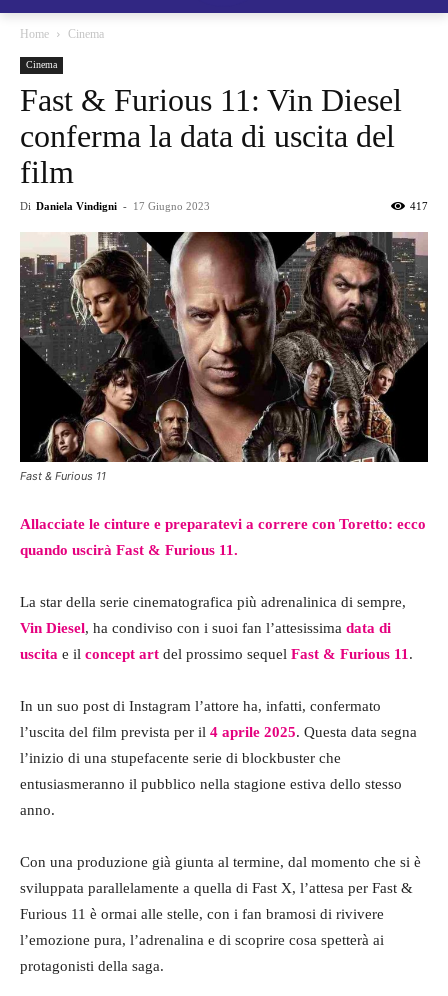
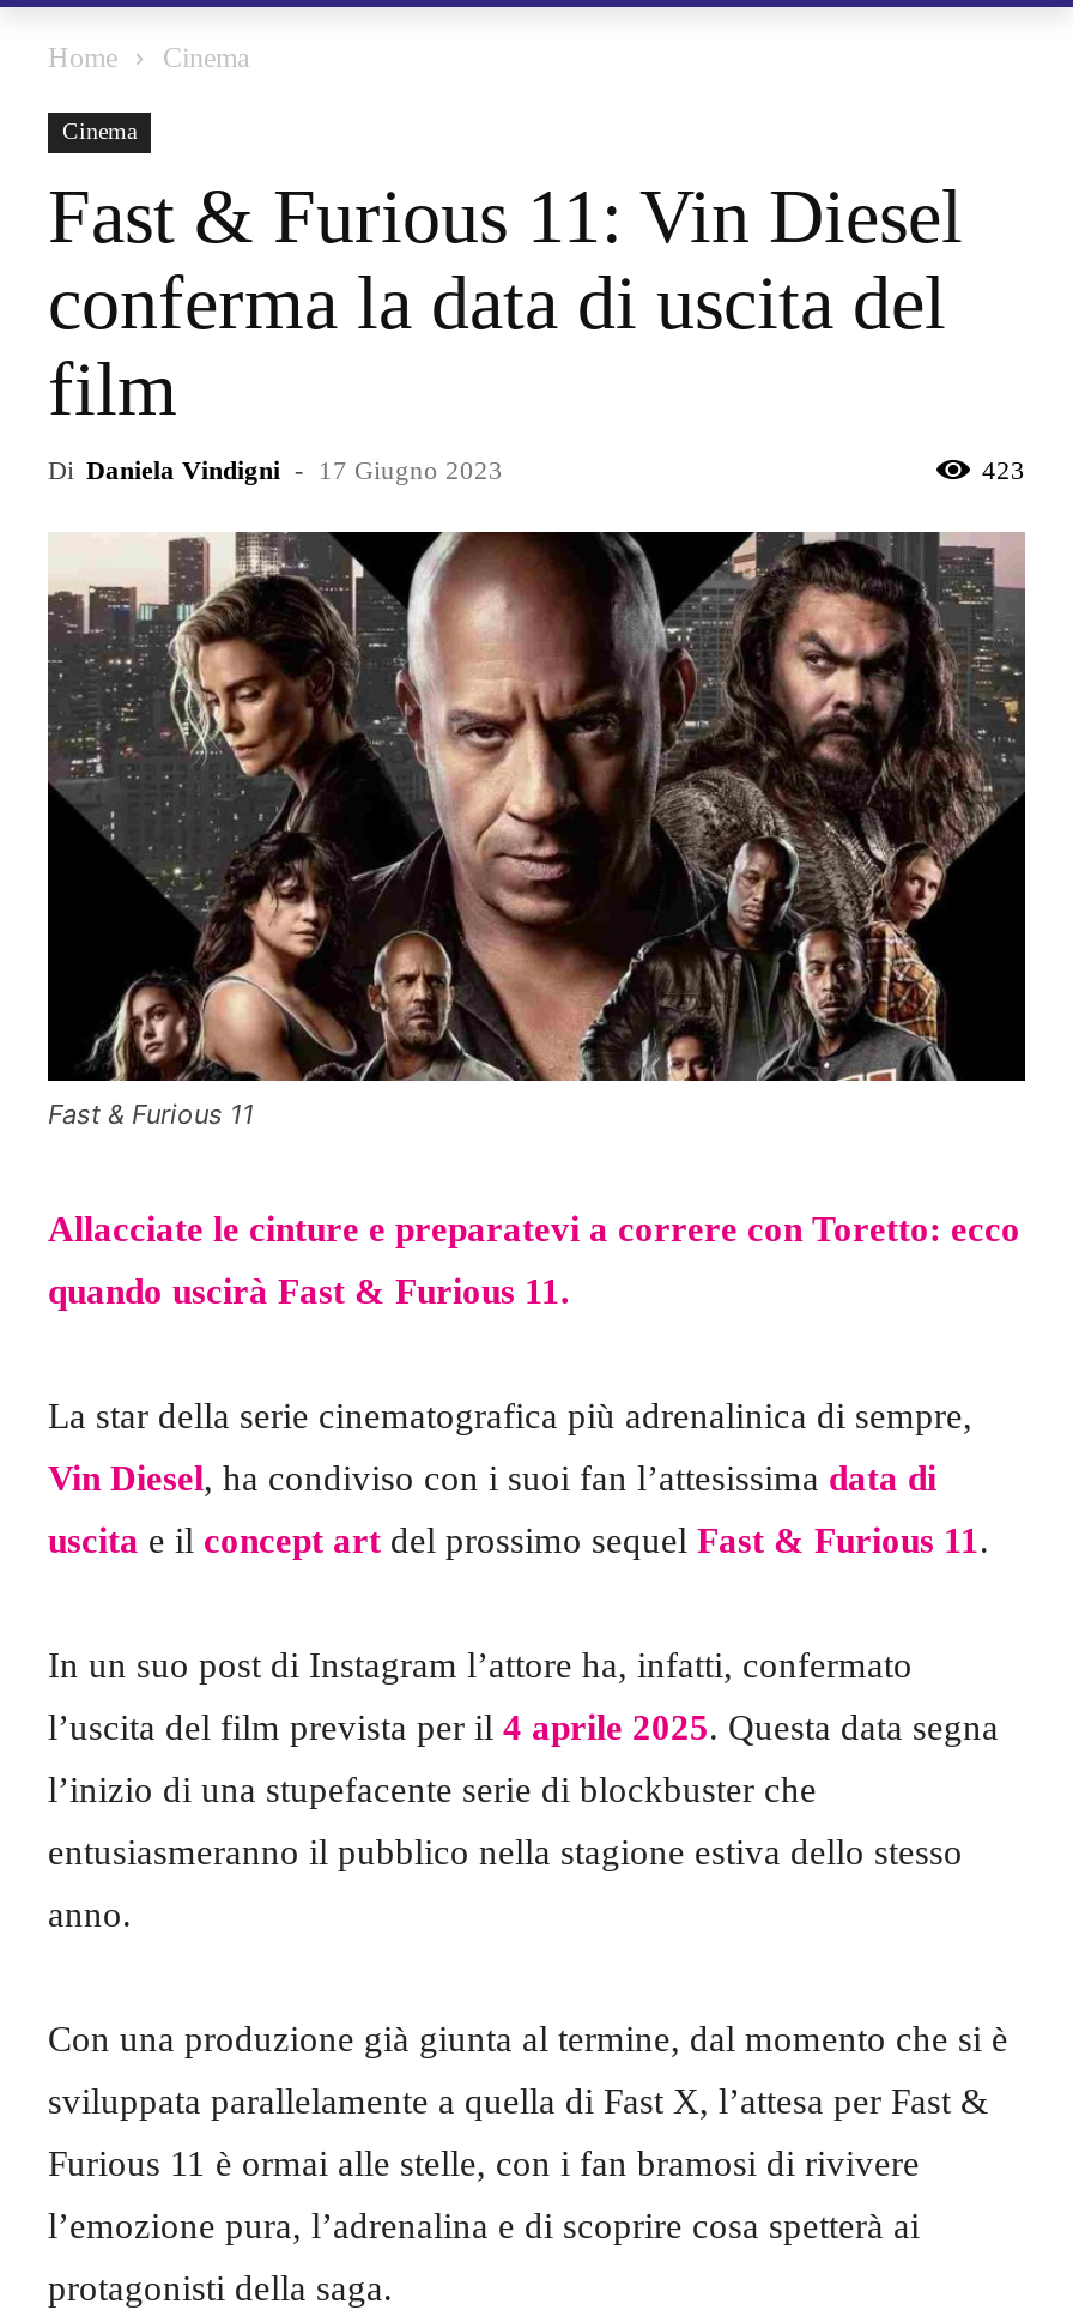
- 417
+ 423
